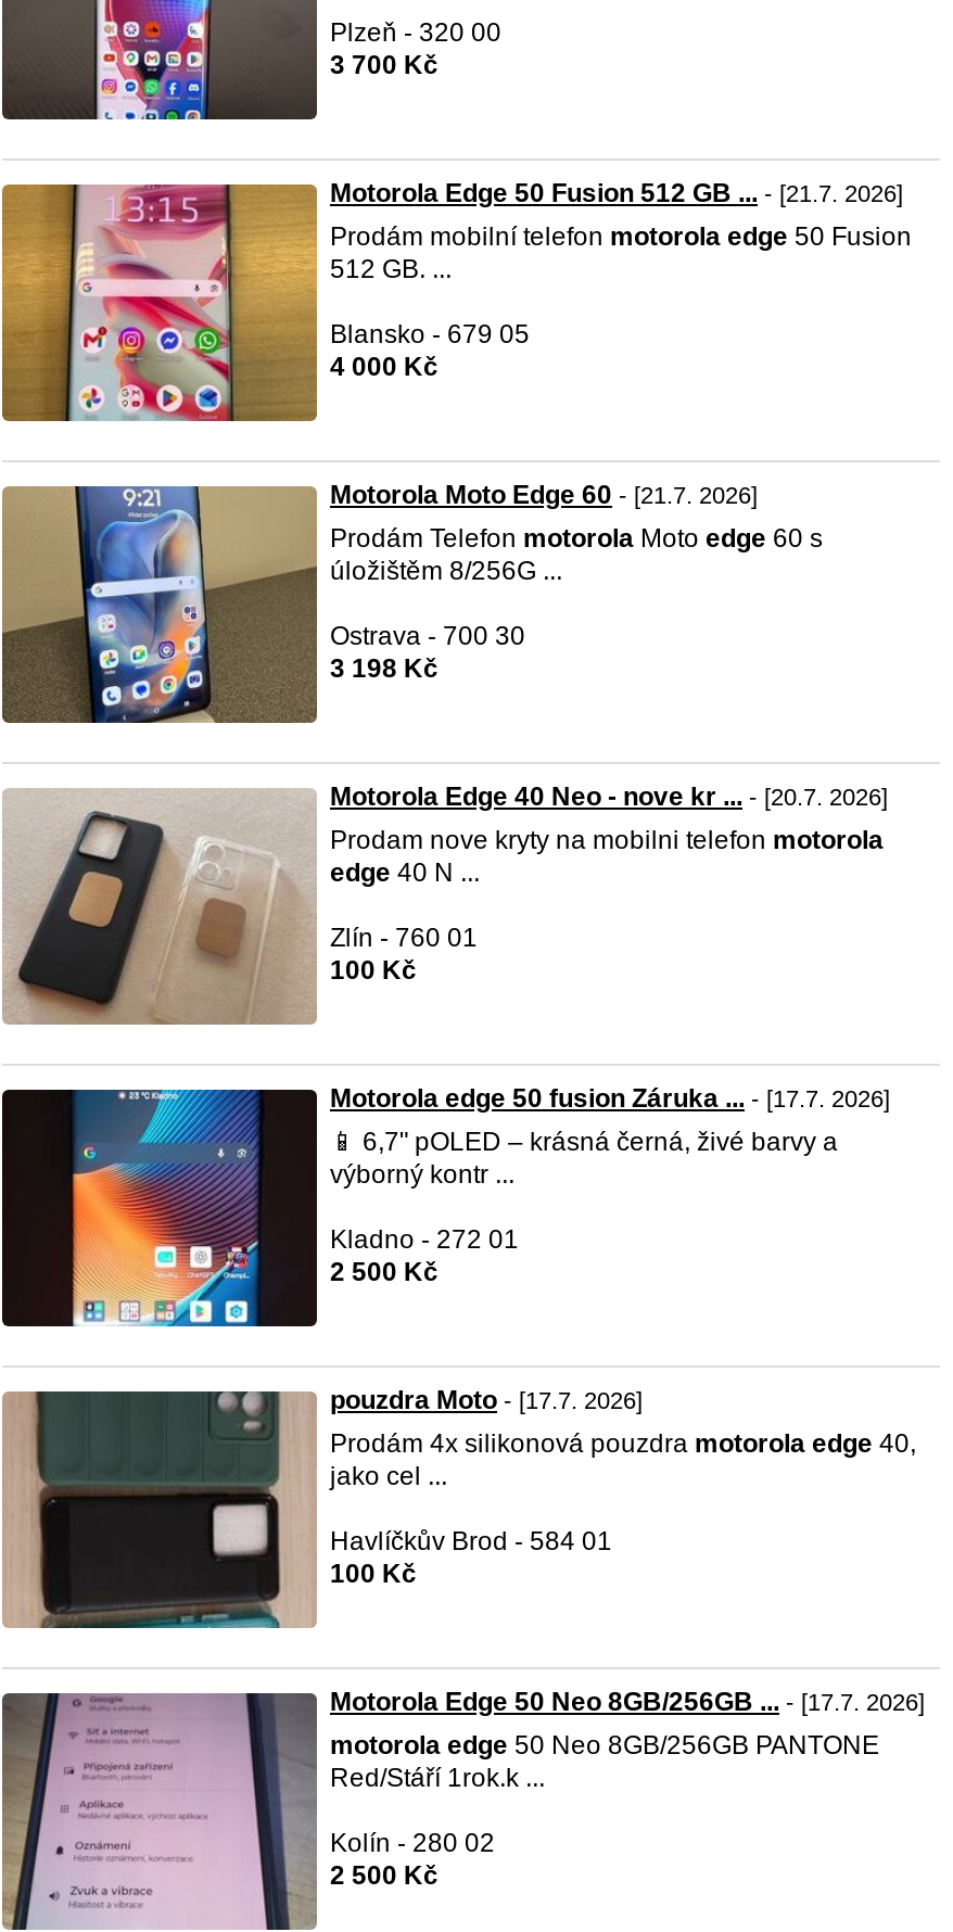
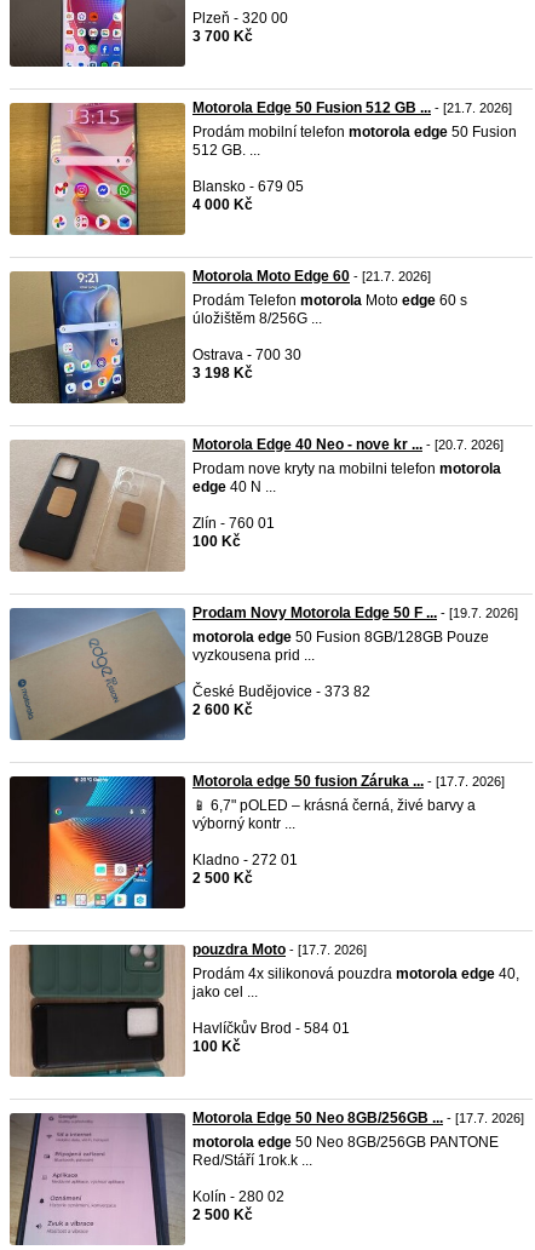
+ [image]
+ Prodam Novy Motorola Edge 50 F ... - [19.7. 2026]
+ motorola edge 50 Fusion 8GB/128GB Pouze
+ vyzkousena prid ...
+ České Budějovice - 373 82
+ 2 600 Kč
